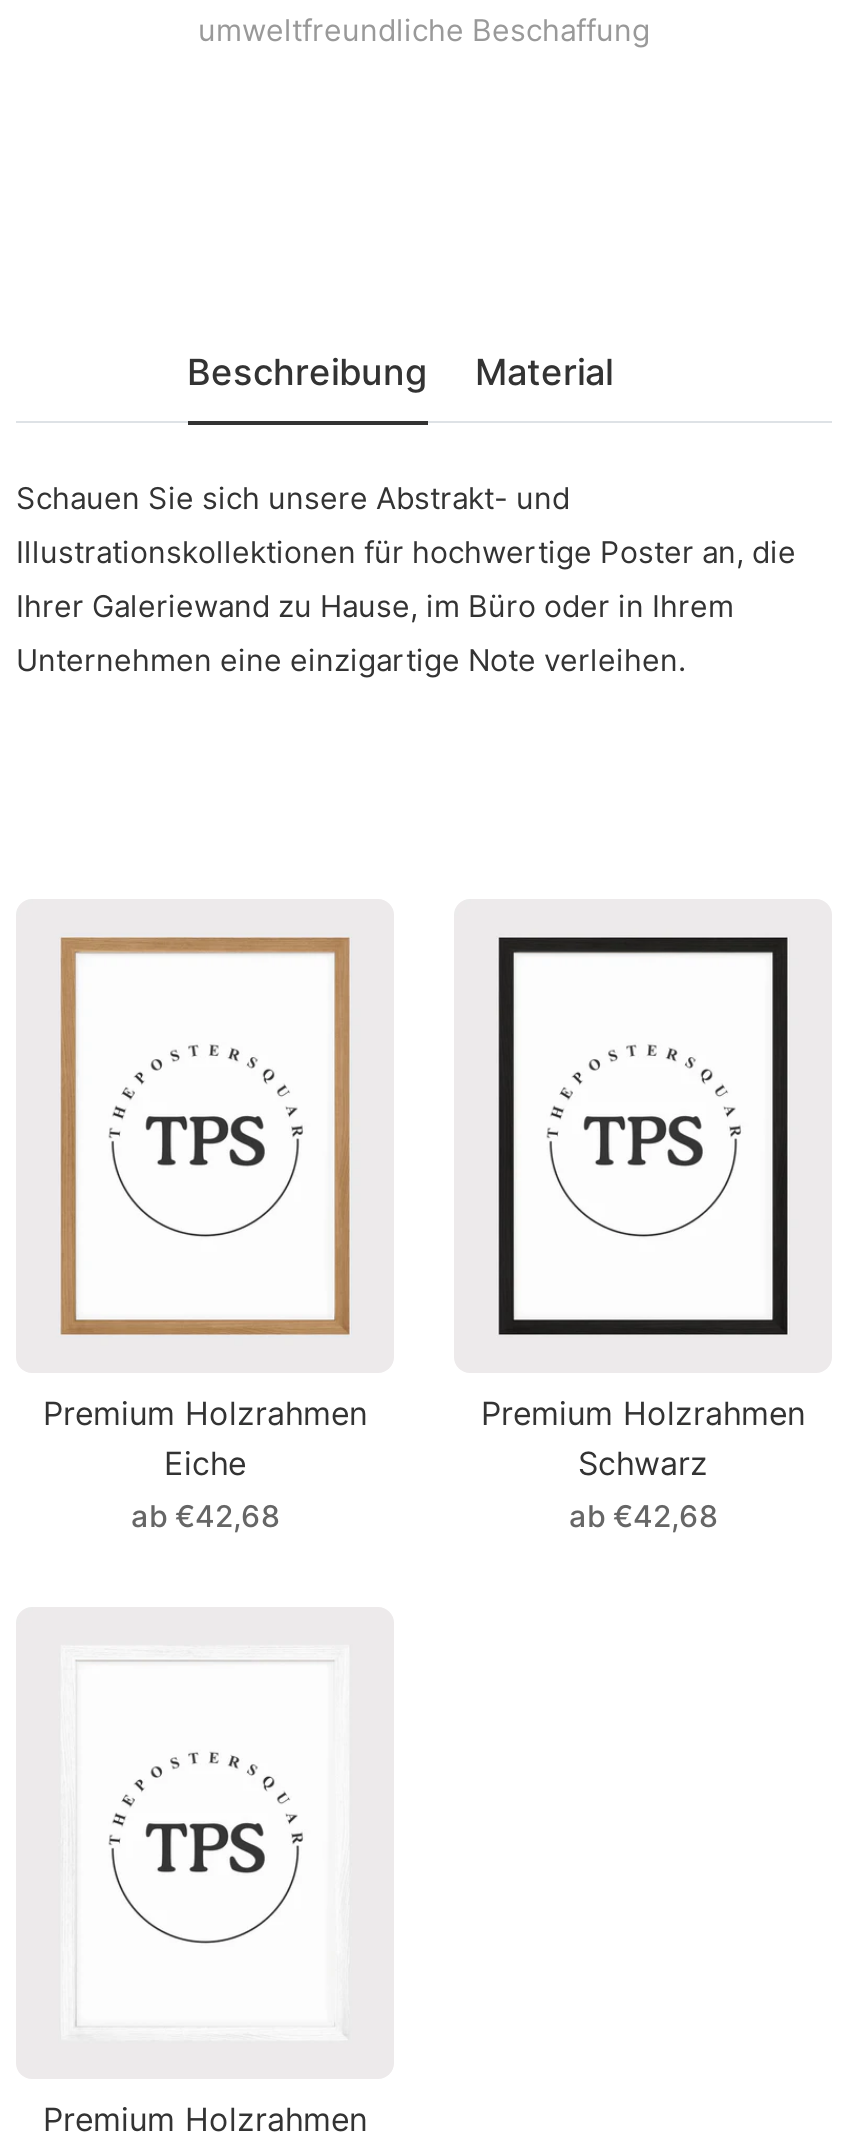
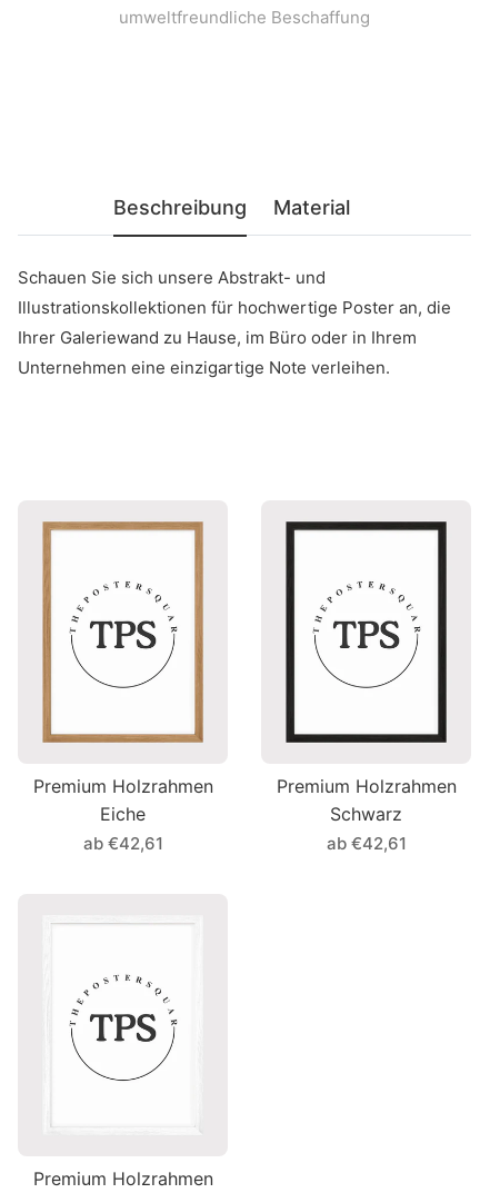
- ab €42,68
+ ab €42,61

- ab €42,68
+ ab €42,61
